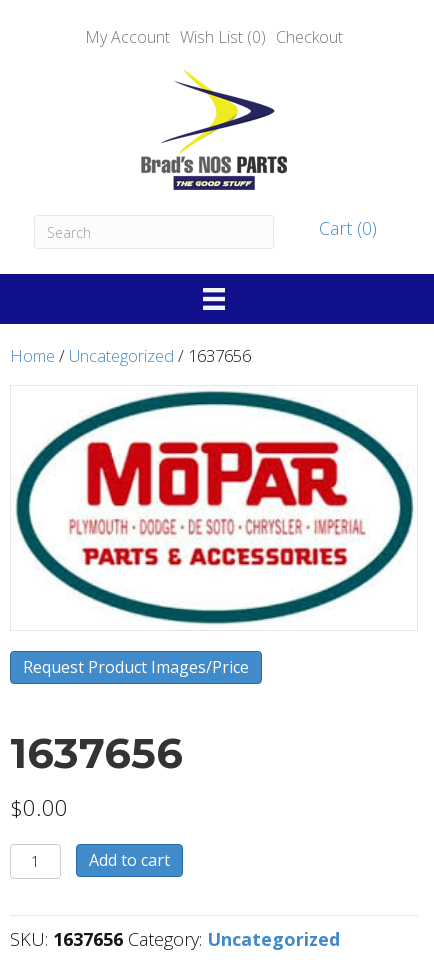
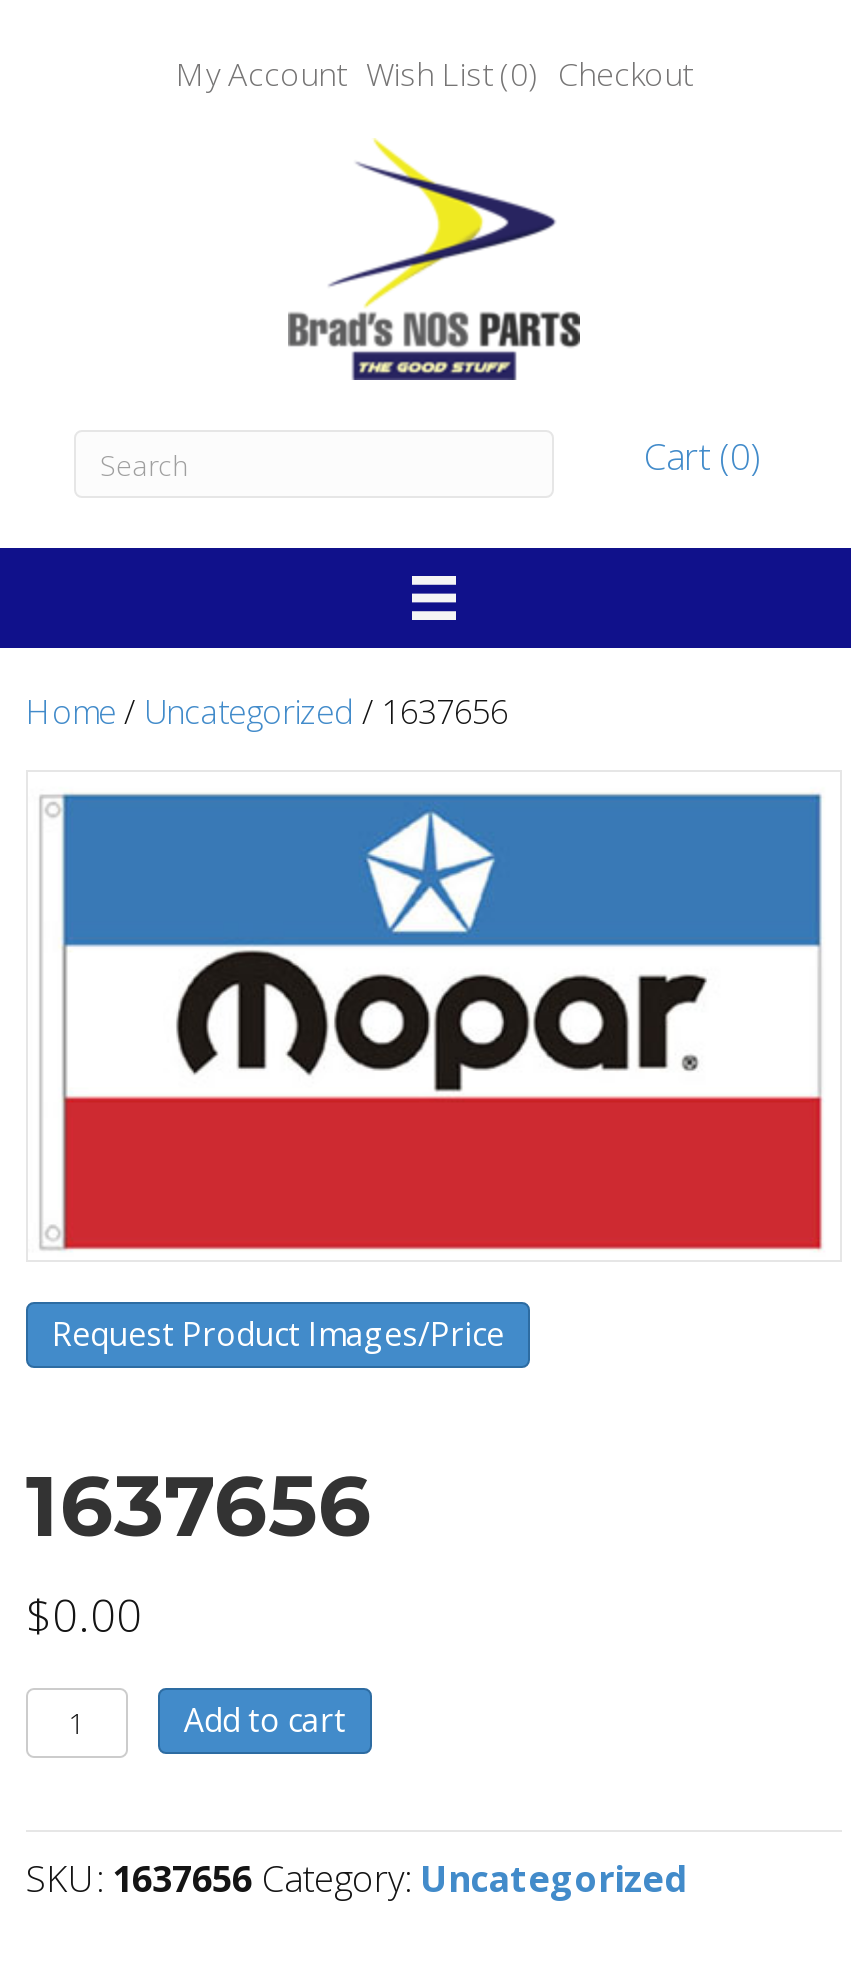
- [image]
+ [image]
